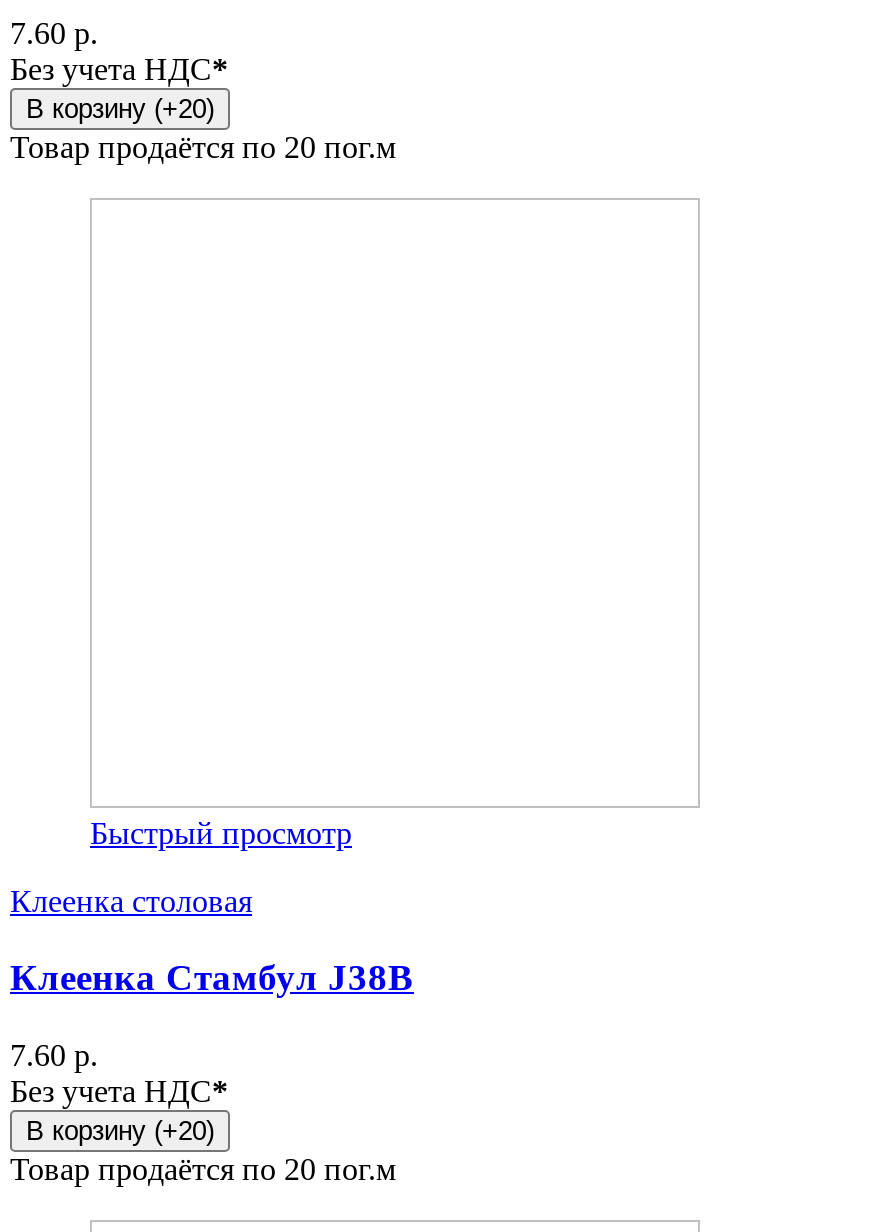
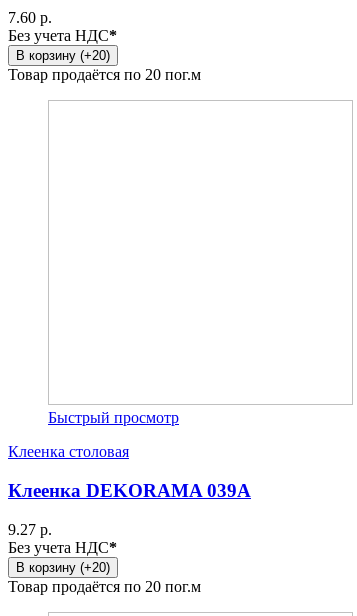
- Клеенка Стамбул J38B
+ Клеенка DEKORAMA 039A

- 7.60 р.
+ 9.27 р.
